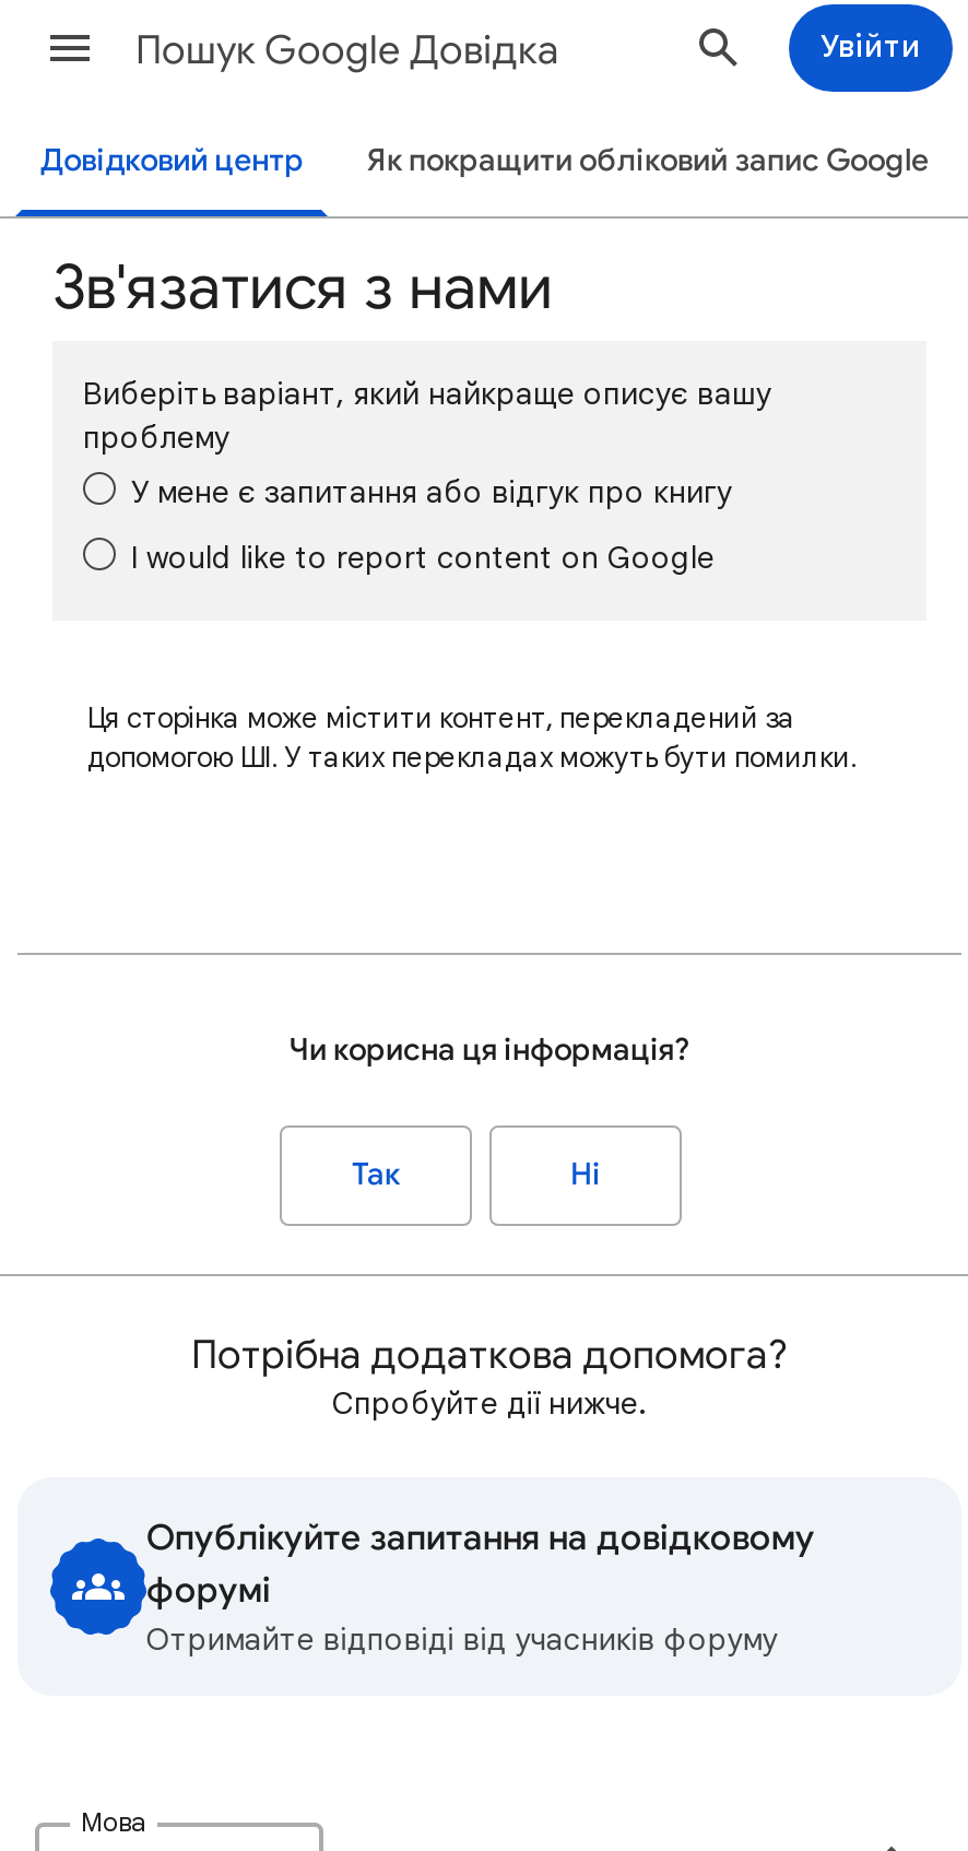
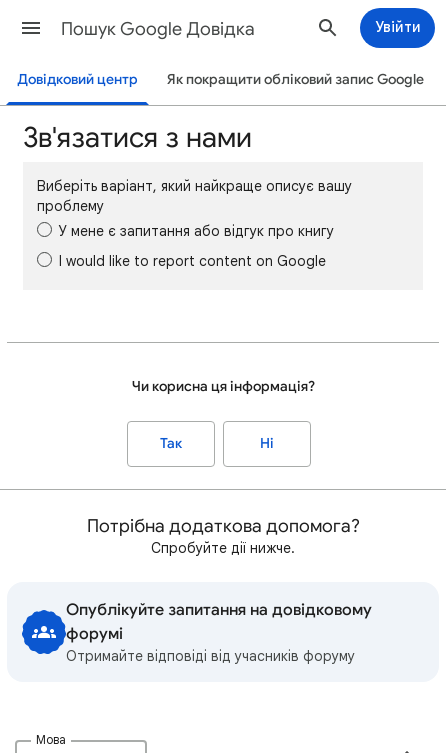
- Ця сторінка може містити контент, перекладений за
- допомогою ШІ. У таких перекладах можуть бути помилки.
